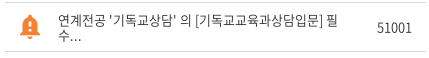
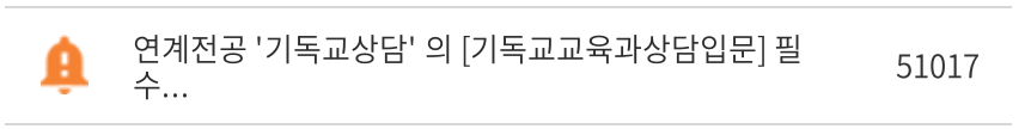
- 51001
+ 51017
